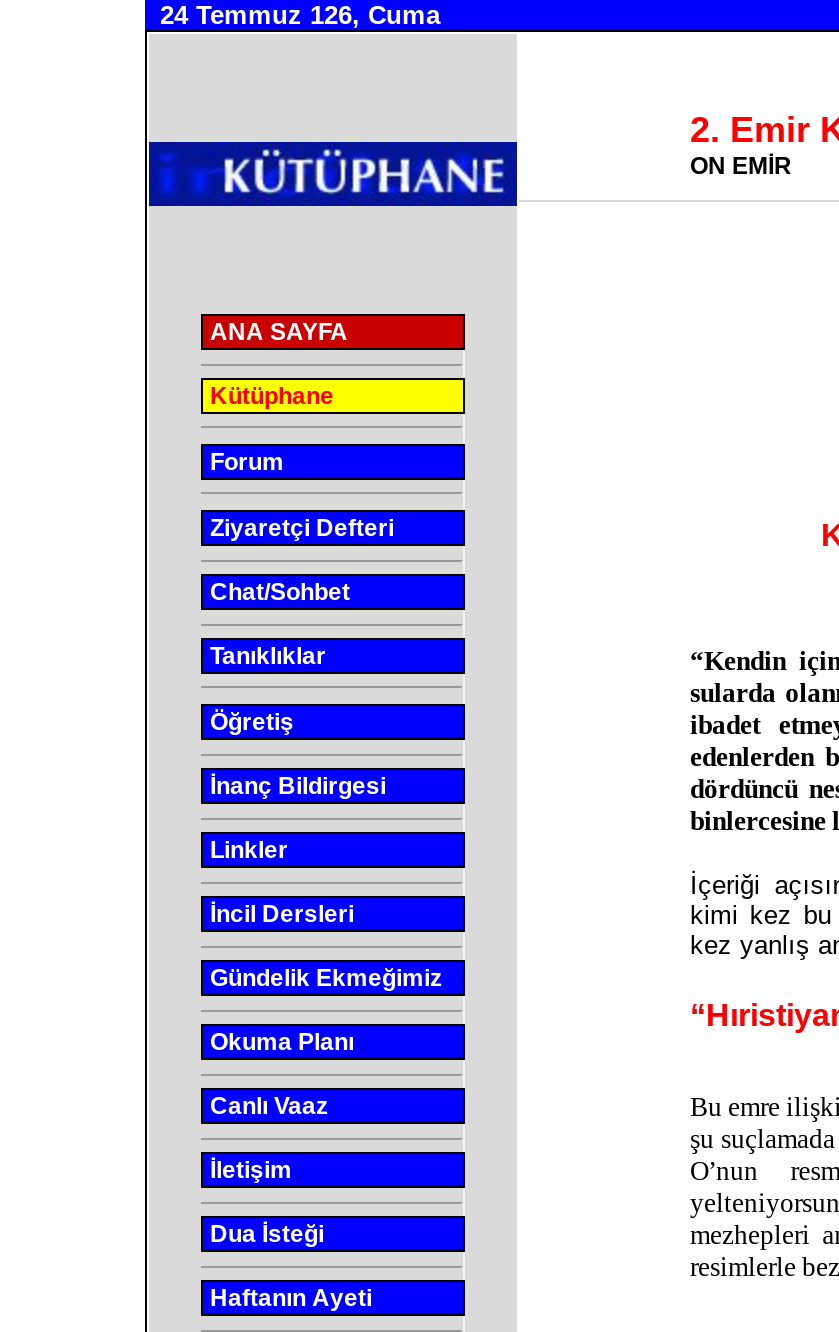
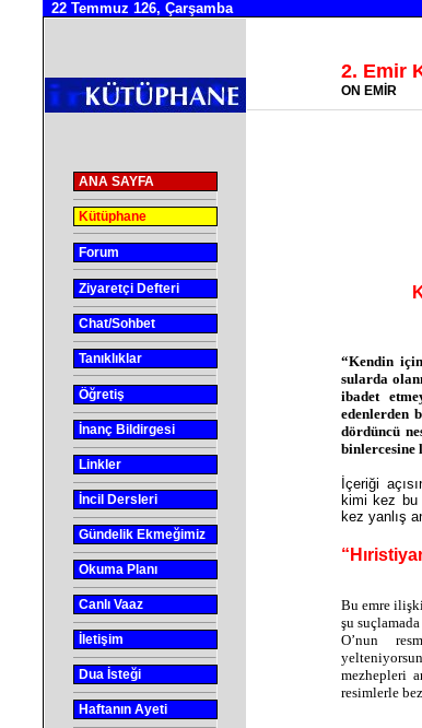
- 24 Temmuz 126, Cuma
+ 22 Temmuz 126, Çarşamba
